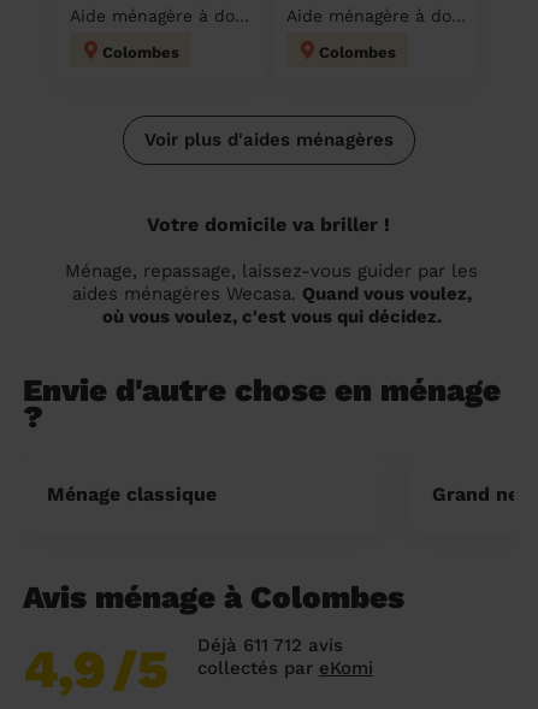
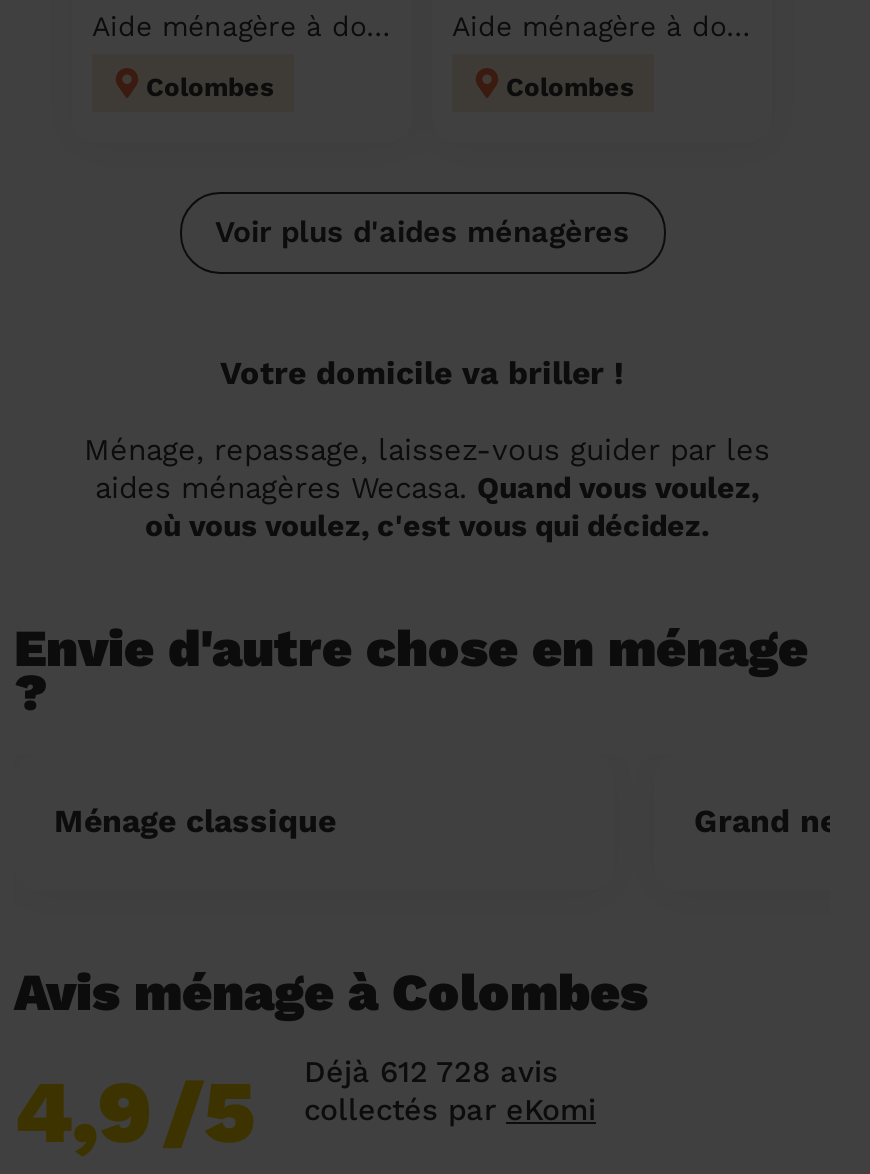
- Déjà 611 712 avis
+ Déjà 612 728 avis
